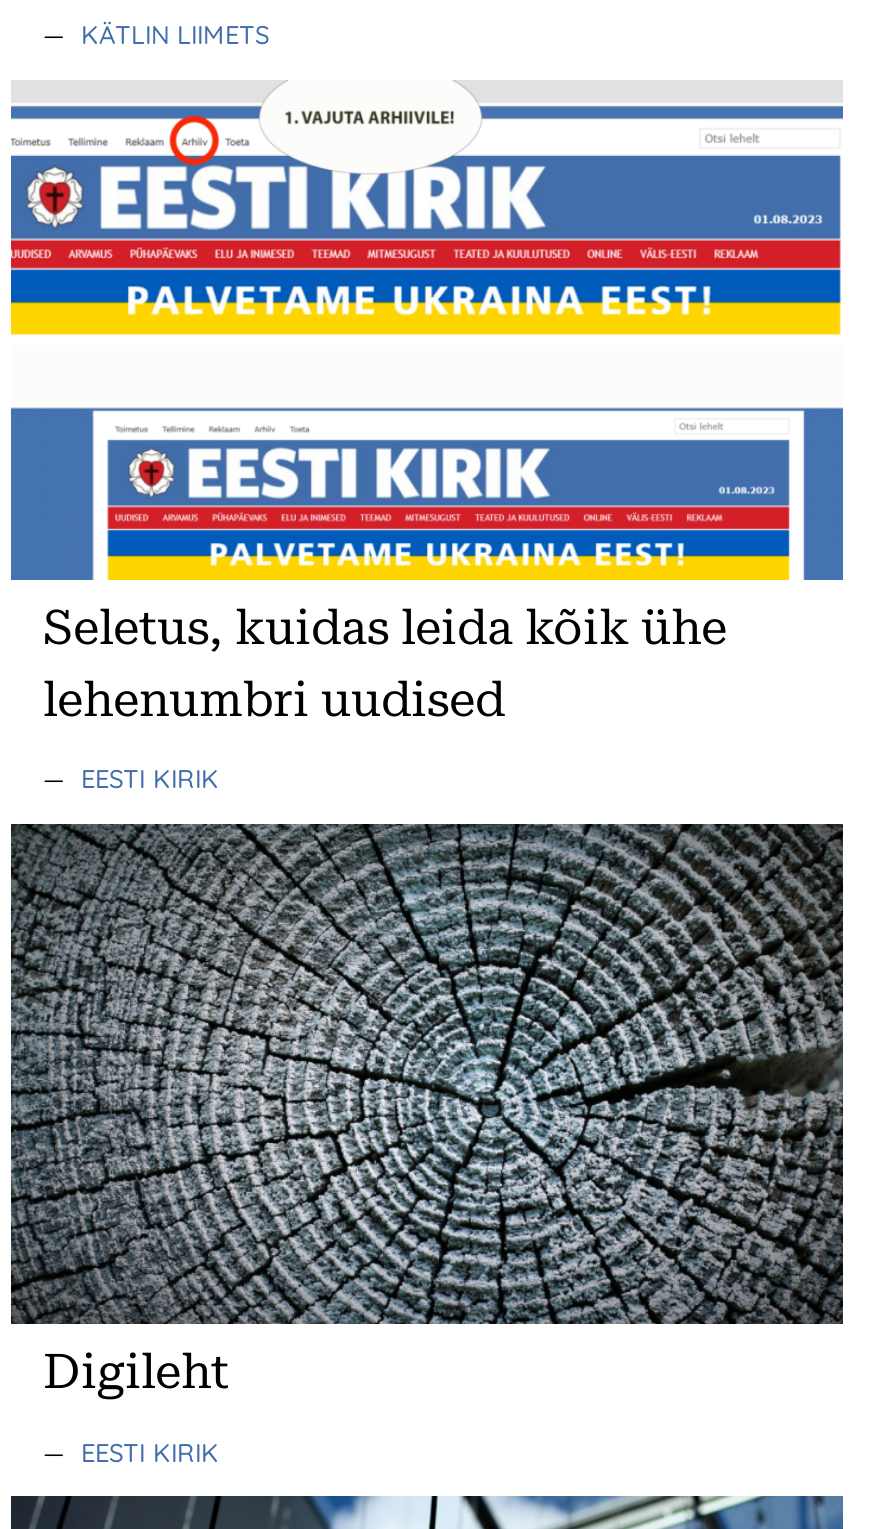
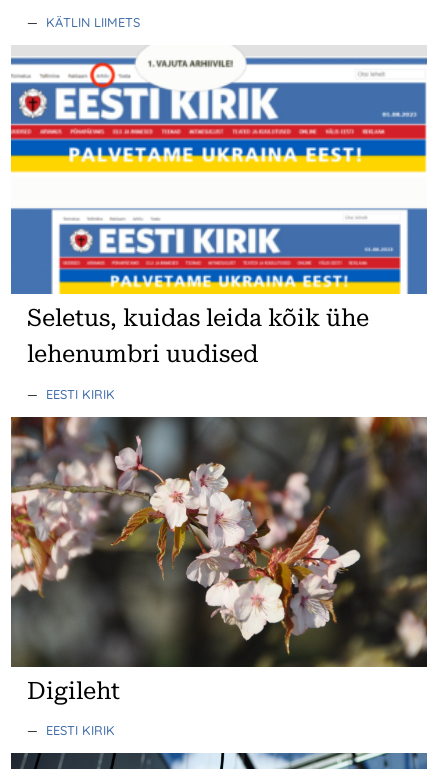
- [image]
+ [image]
